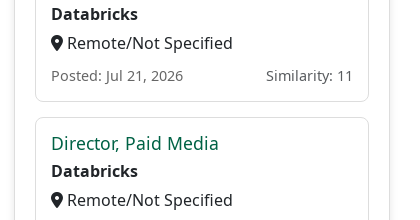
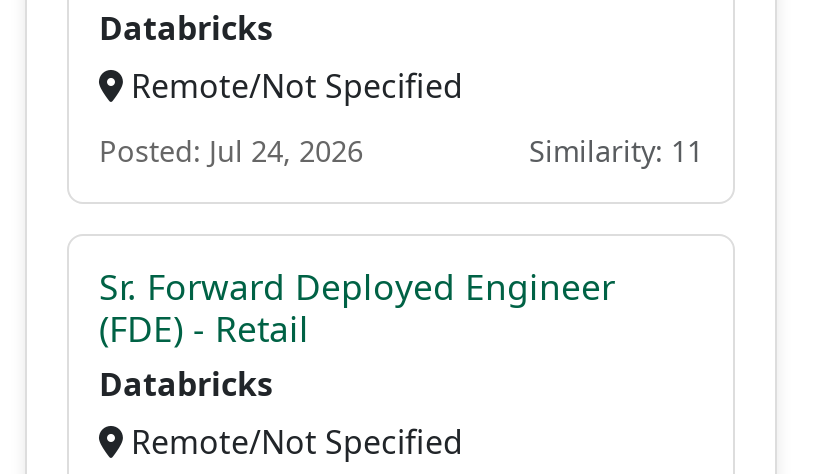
- Posted: Jul 21, 2026
+ Posted: Jul 24, 2026

- Director, Paid Media
+ Sr. Forward Deployed Engineer
+ (FDE) - Retail
